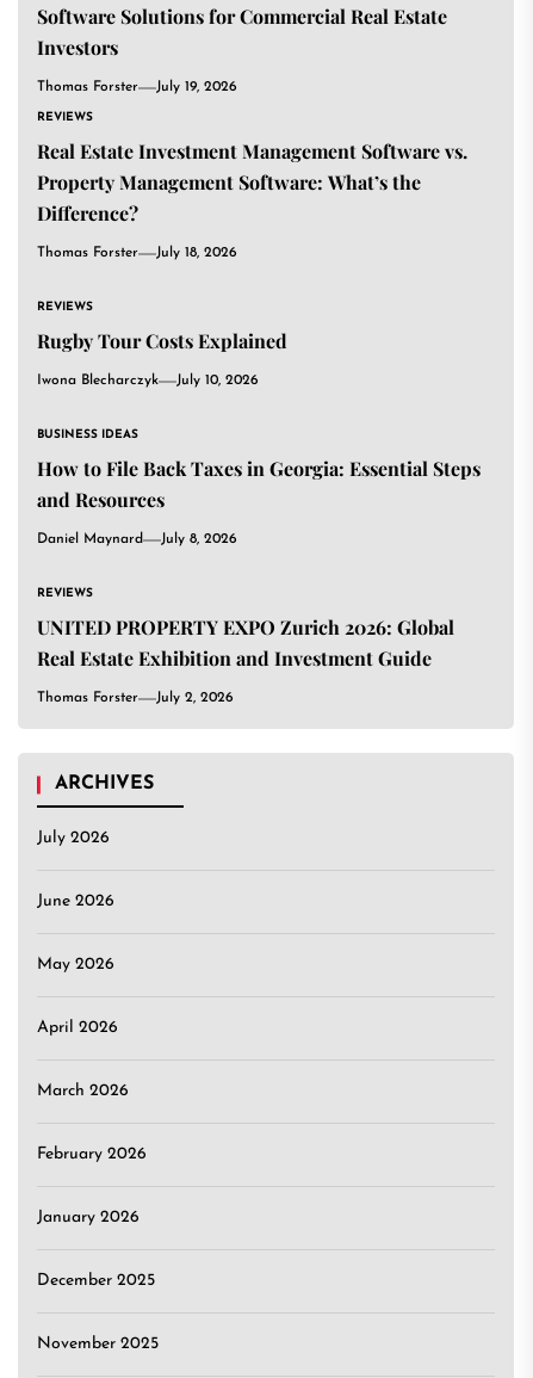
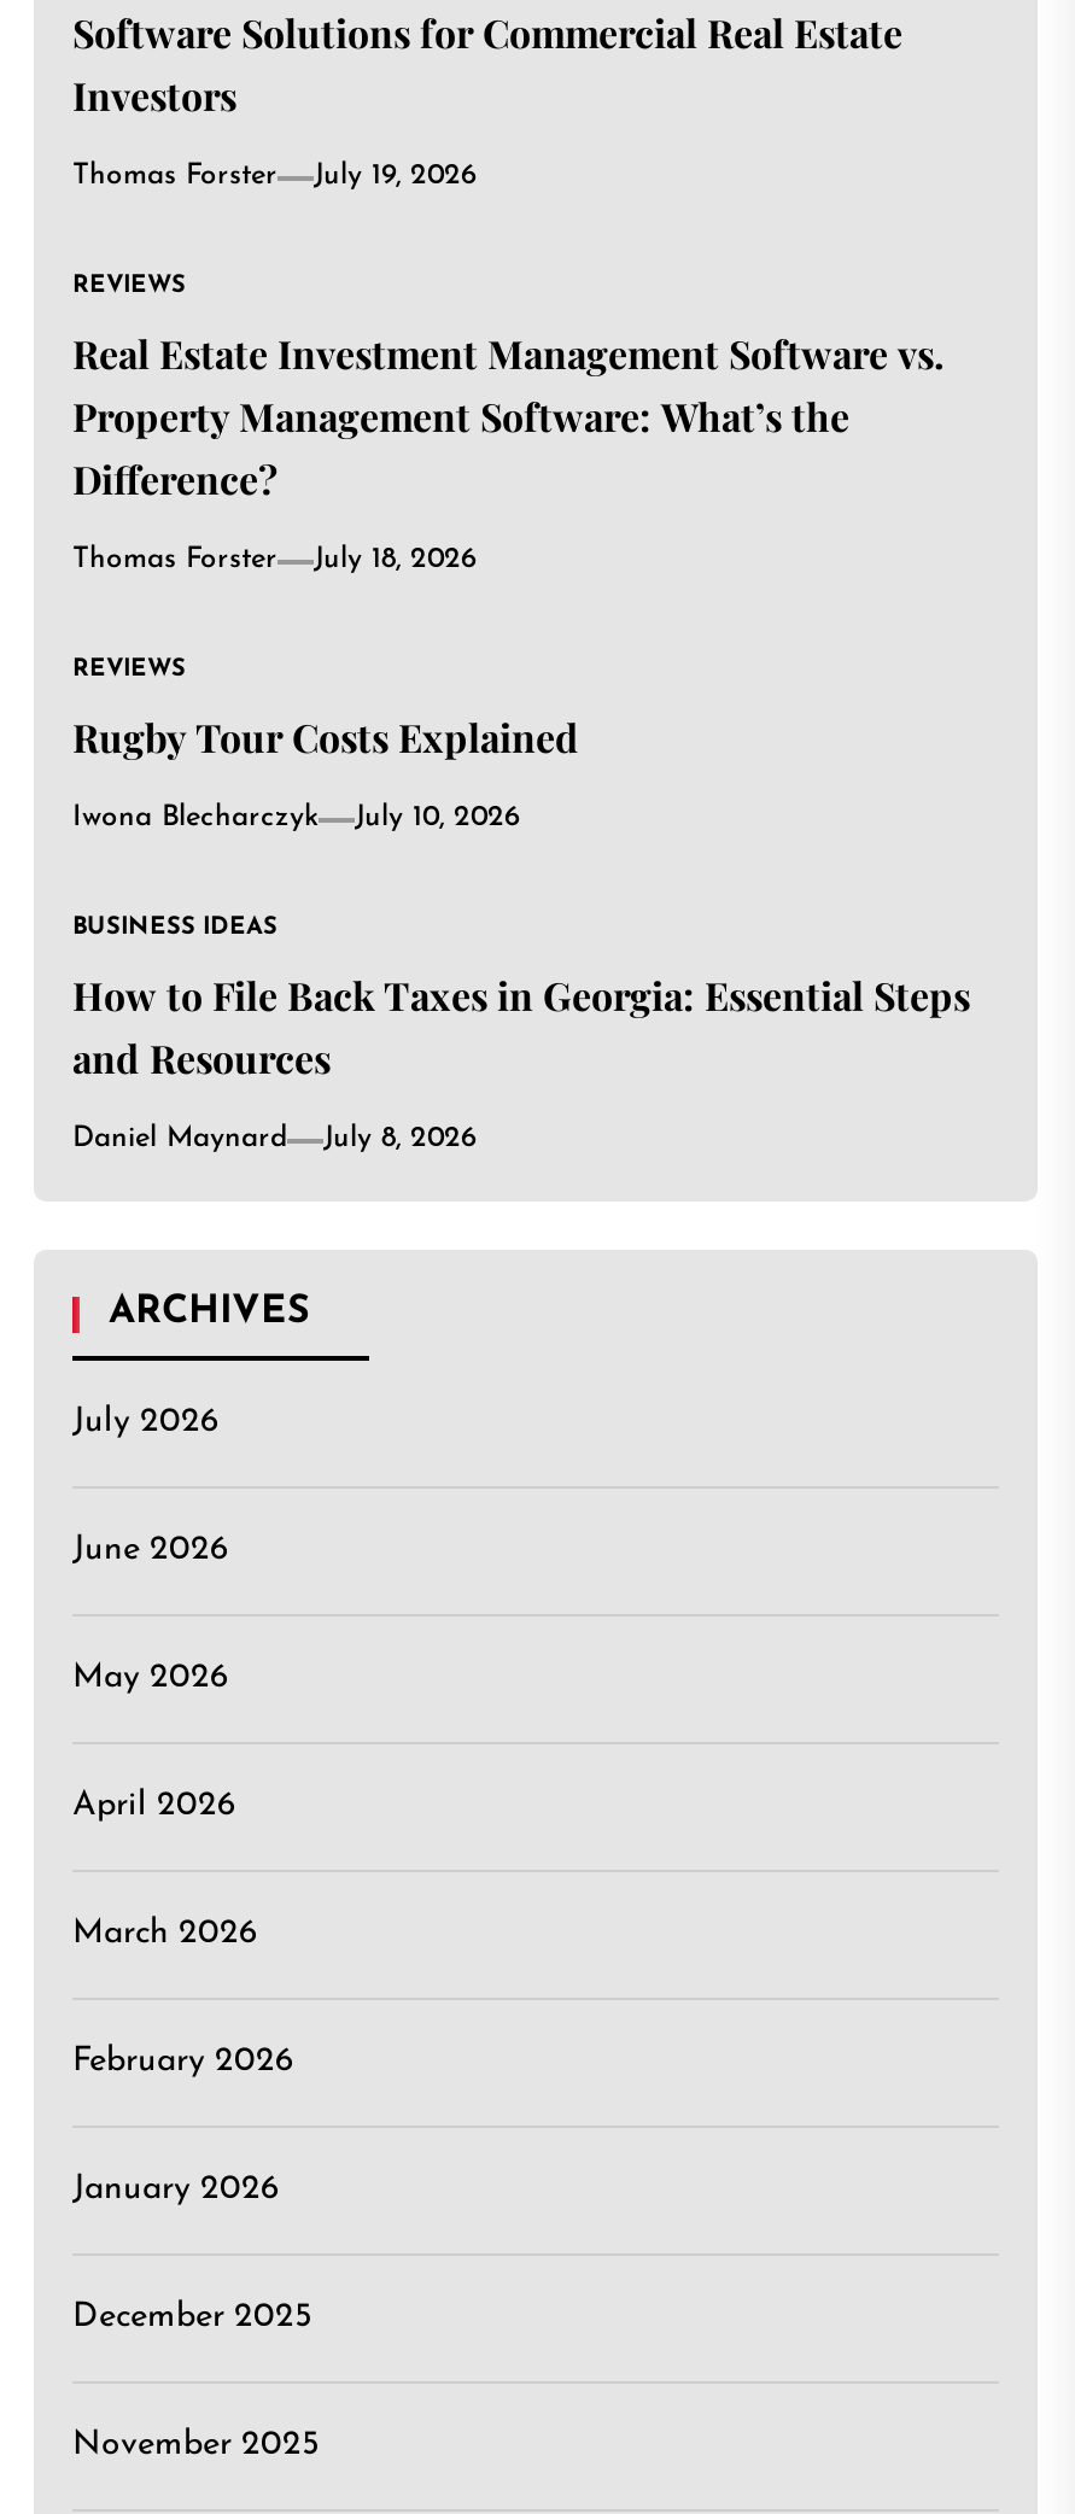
moved down: REVIEWS | Real Estate Investment Management Software vs. | Property Management Software: What’s the | ... | Daniel Maynard | July 8, 2026

- REVIEWS
- UNITED PROPERTY EXPO Zurich 2026: Global
- Real Estate Exhibition and Investment Guide
- Thomas Forster
- July 2, 2026
